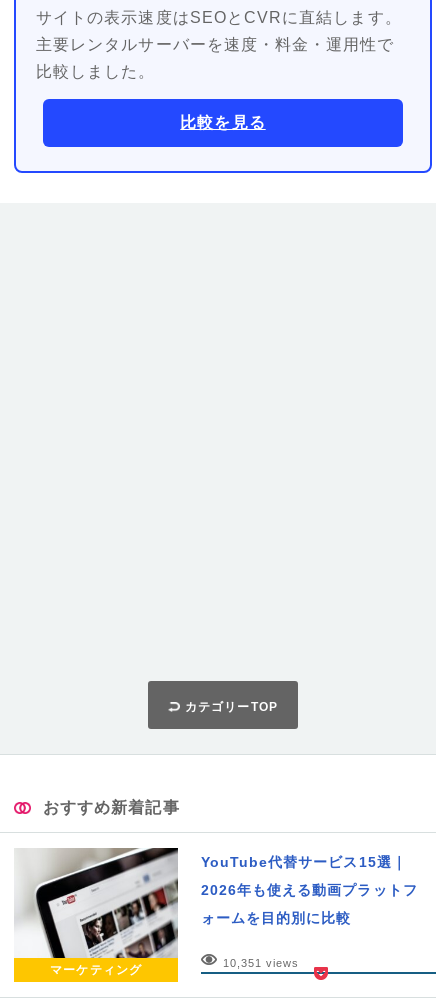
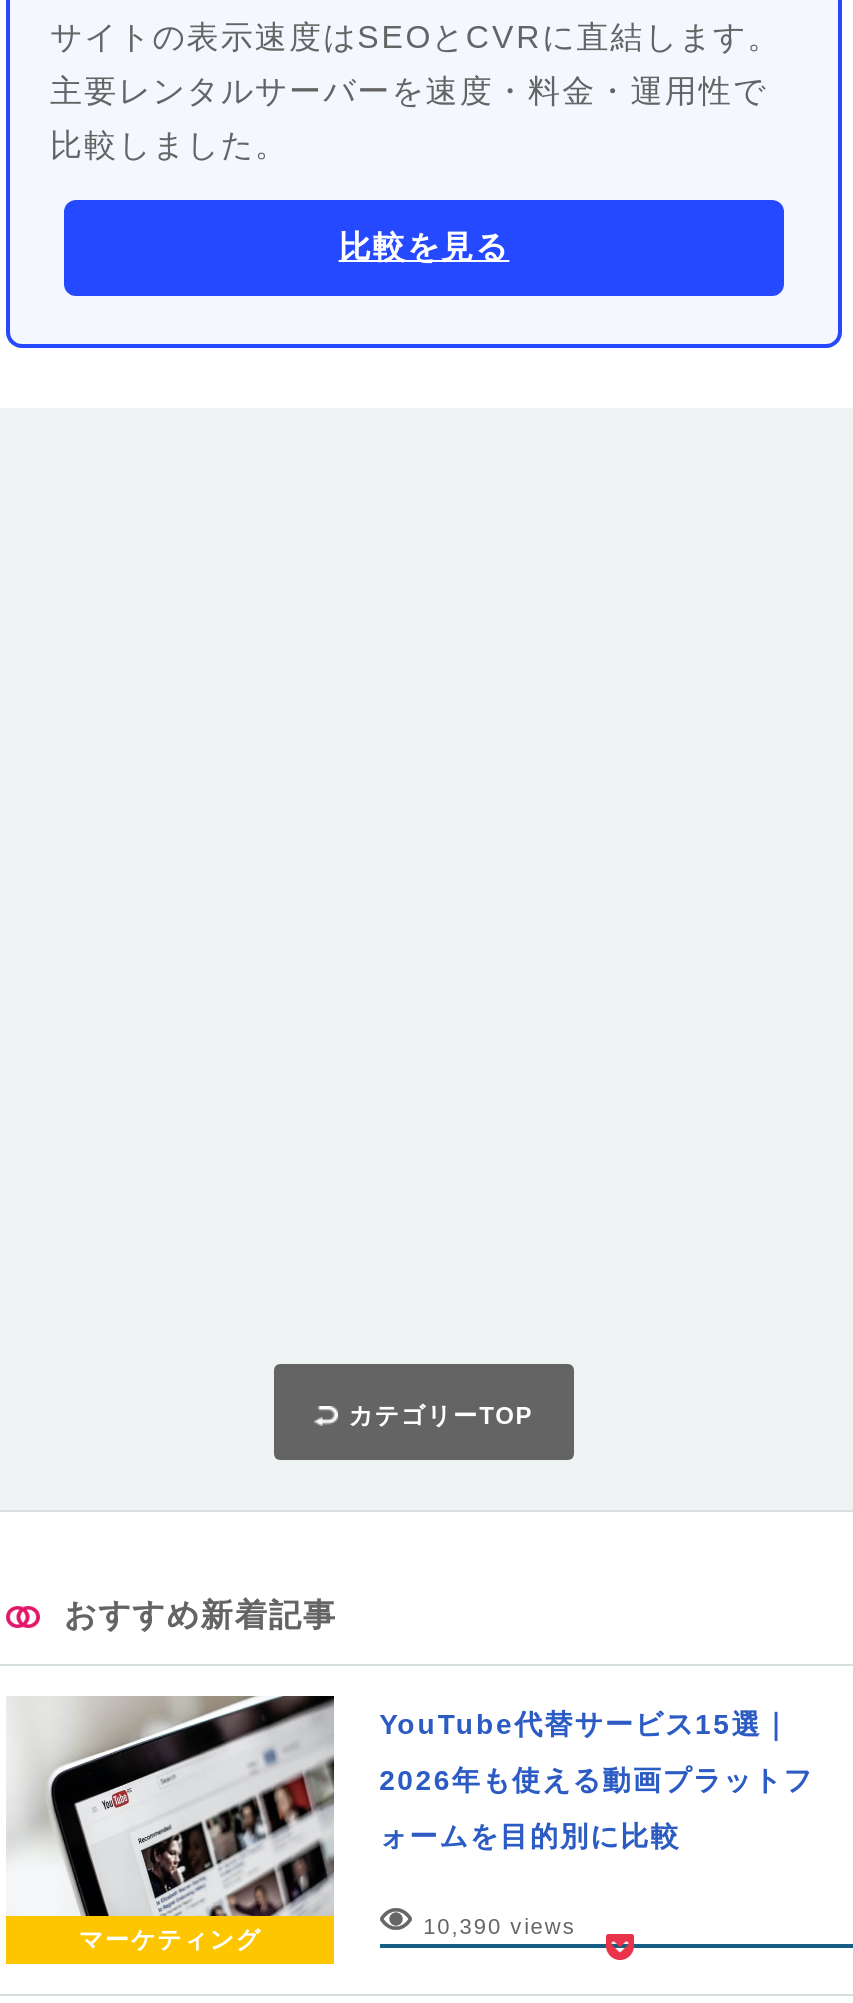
- 10,351 views
+ 10,390 views
